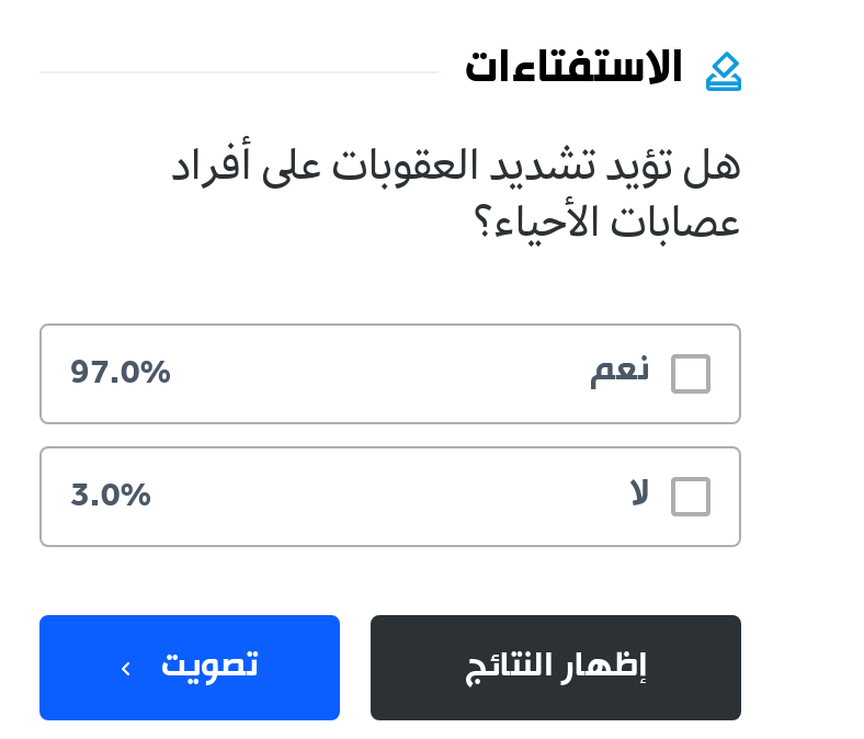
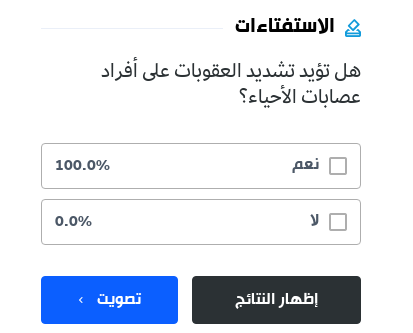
- 97.0%
+ 100.0%

- 3.0%
+ 0.0%
